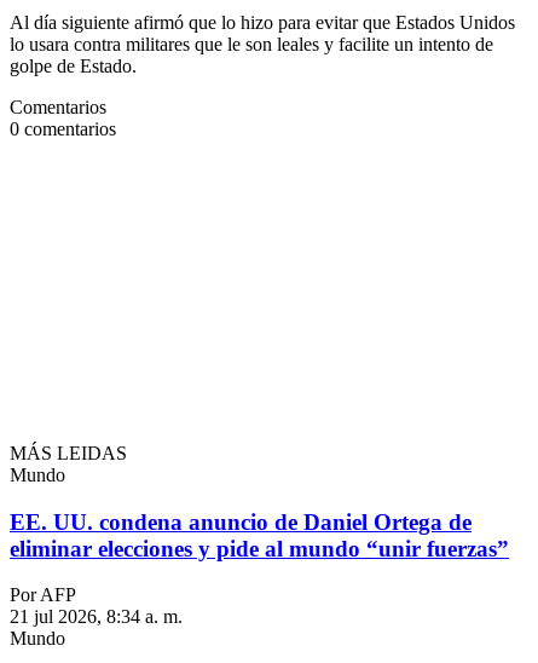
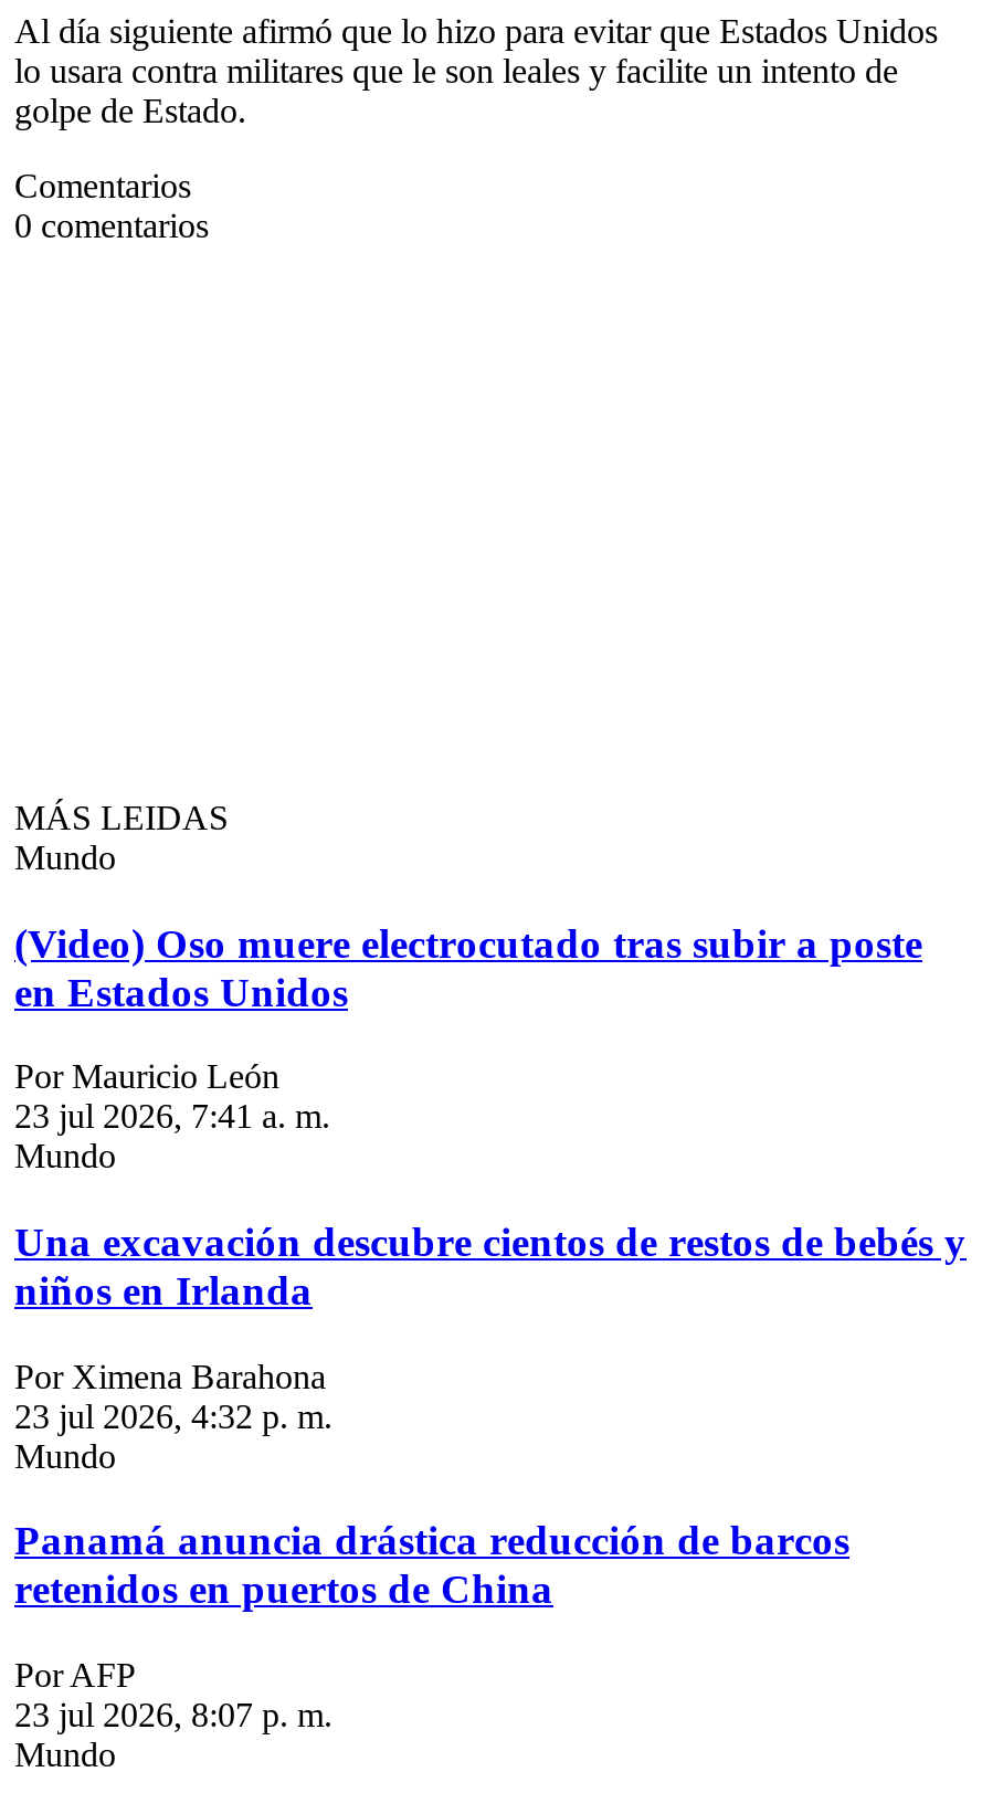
- EE. UU. condena anuncio de Daniel Ortega de
- eliminar elecciones y pide al mundo “unir fuerzas”
+ (Video) Oso muere electrocutado tras subir a poste
+ en Estados Unidos
+ Por Mauricio León
+ 23 jul 2026, 7:41 a. m.
+ Mundo
+ Una excavación descubre cientos de restos de bebés y
+ niños en Irlanda
+ Por Ximena Barahona
+ 23 jul 2026, 4:32 p. m.
+ Mundo
+ Panamá anuncia drástica reducción de barcos
+ retenidos en puertos de China

- 21 jul 2026, 8:34 a. m.
+ 23 jul 2026, 8:07 p. m.
